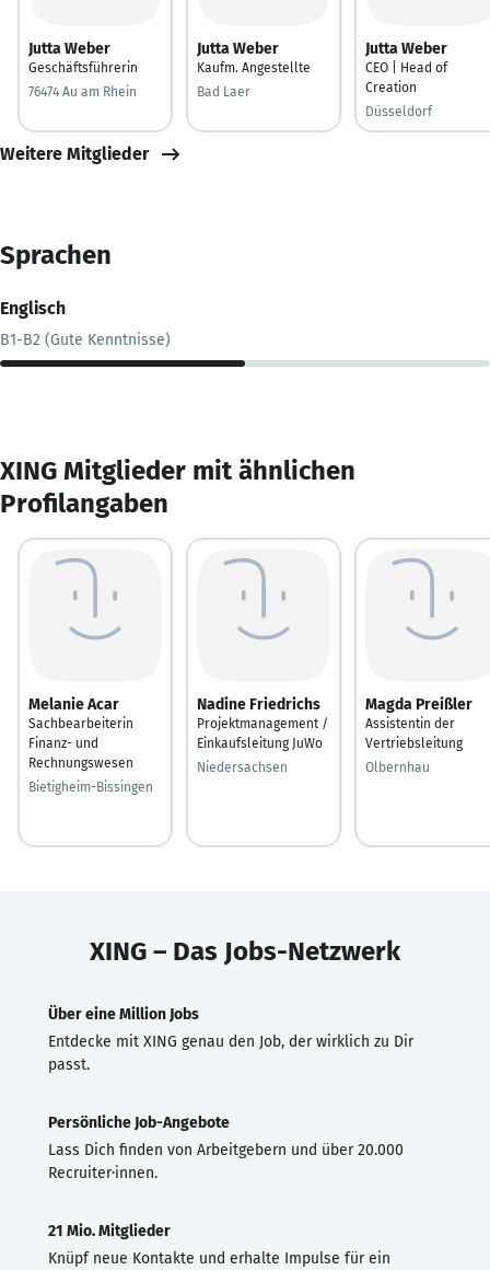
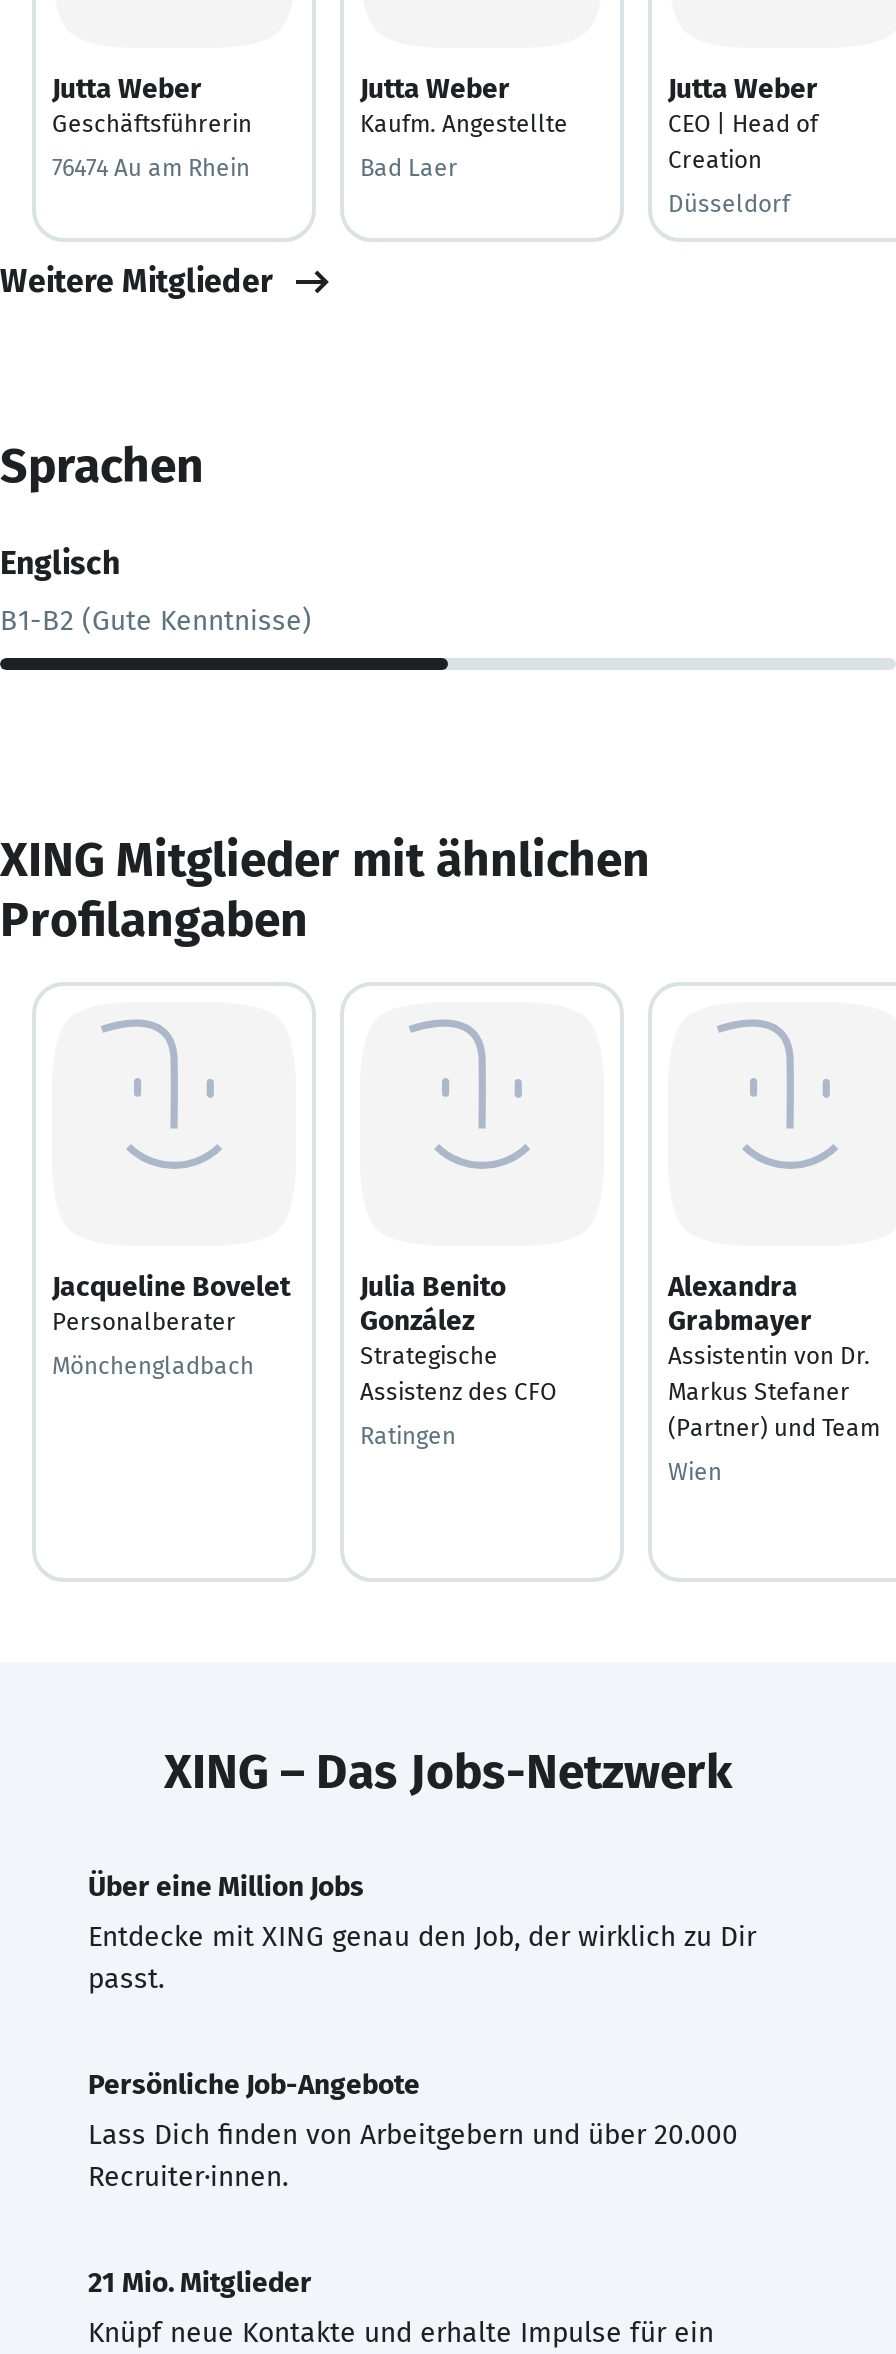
- Melanie Acar
- Sachbearbeiterin
- Finanz- und
- Rechnungswesen
+ Jacqueline Bovelet
+ Personalberater

- Nadine Friedrichs
- Projektmanagement /
- Einkaufsleitung JuWo
+ Julia Benito
+ González
+ Strategische
+ Assistenz des CFO

- Magda Preißler
- Assistentin der
- Vertriebsleitung
+ Alexandra
+ Grabmayer
+ Assistentin von Dr.
+ Markus Stefaner
+ (Partner) und Team

- Niedersachsen
+ Ratingen

- Olbernhau
+ Wien

- Bietigheim-Bissingen
+ Mönchengladbach
